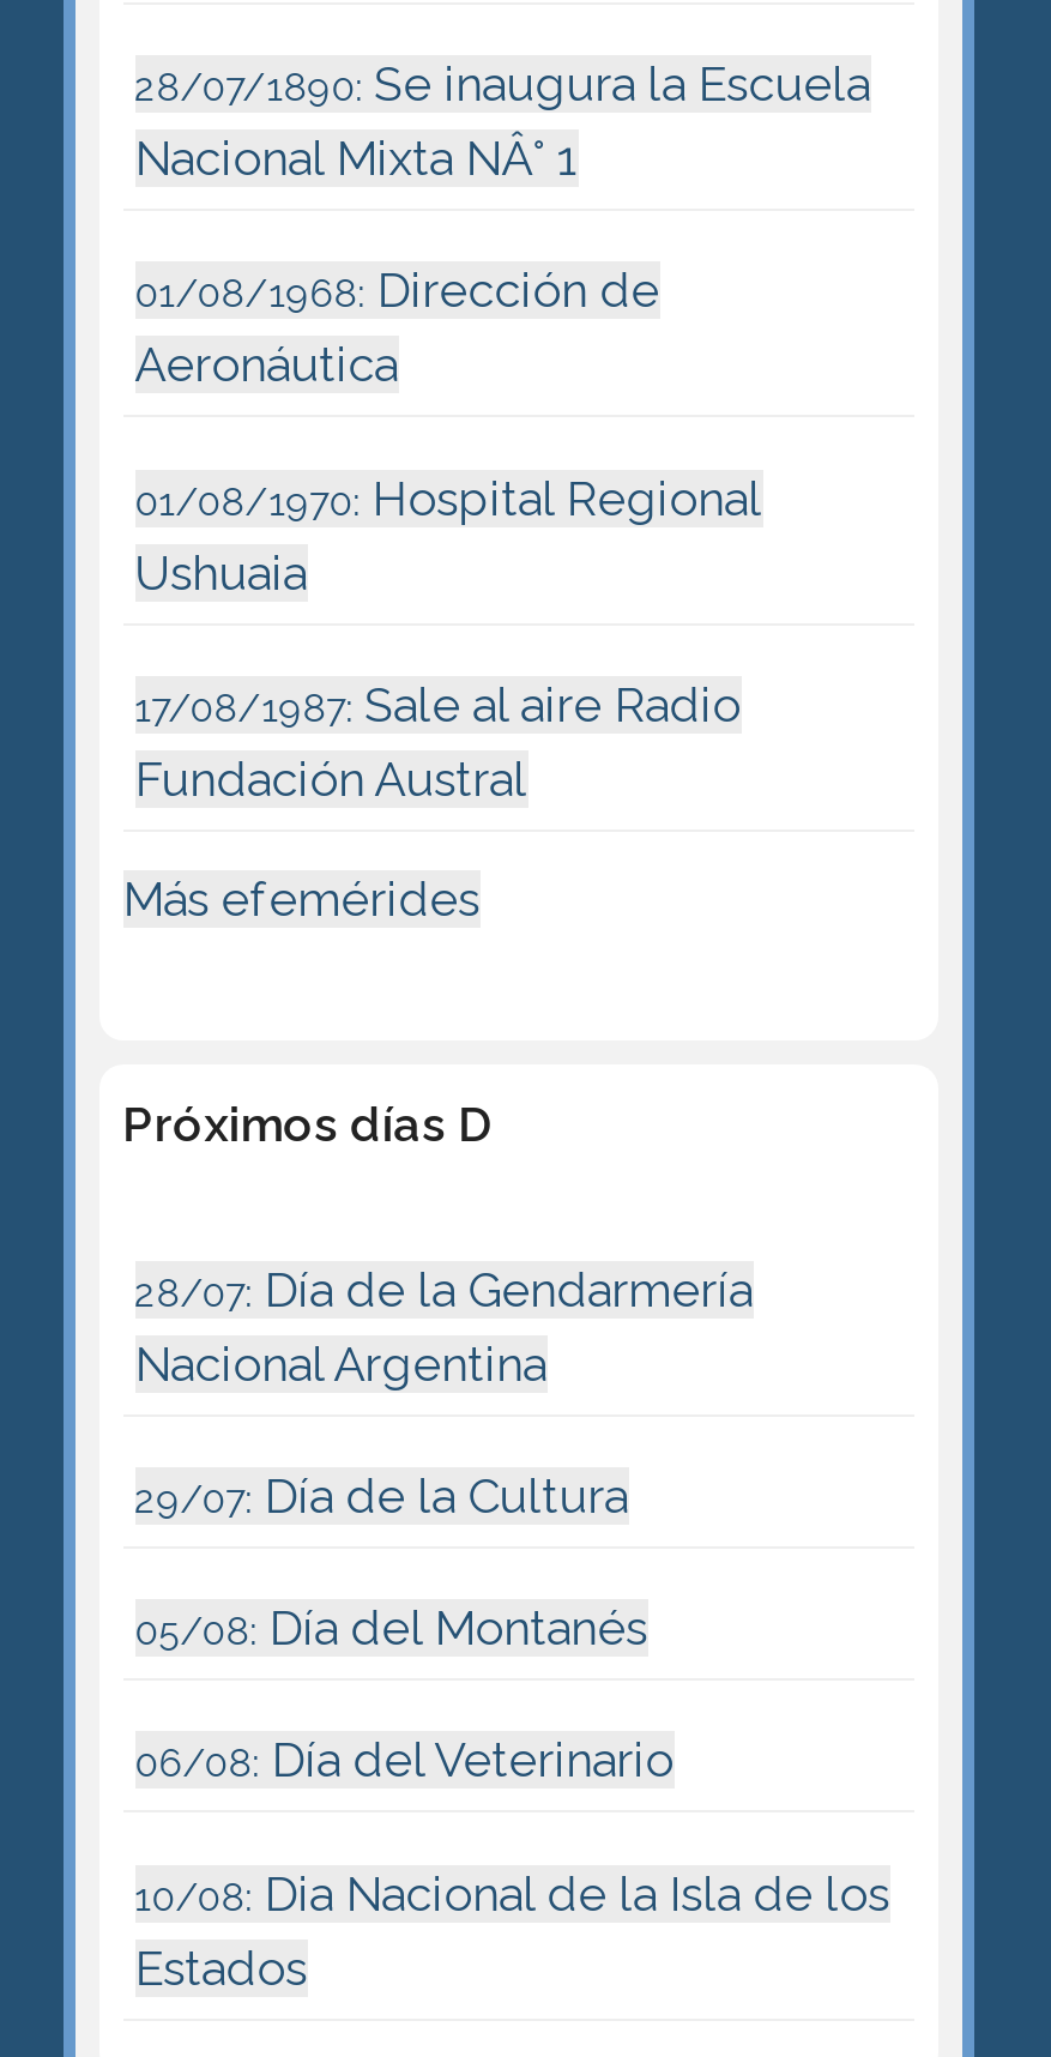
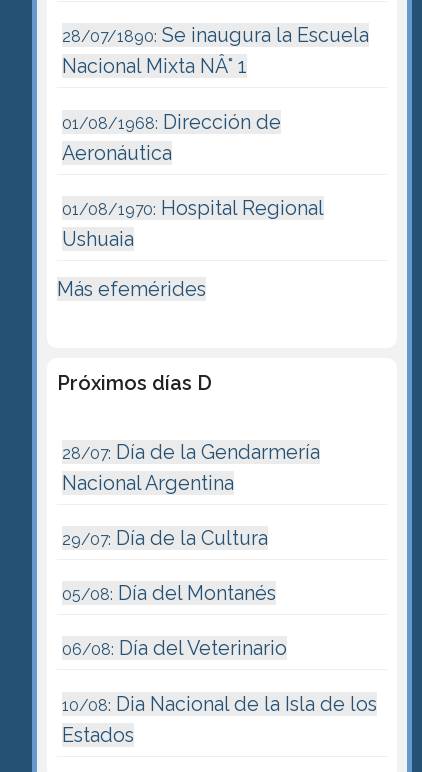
- 17/08/1987: Sale al aire Radio
- Fundación Austral
